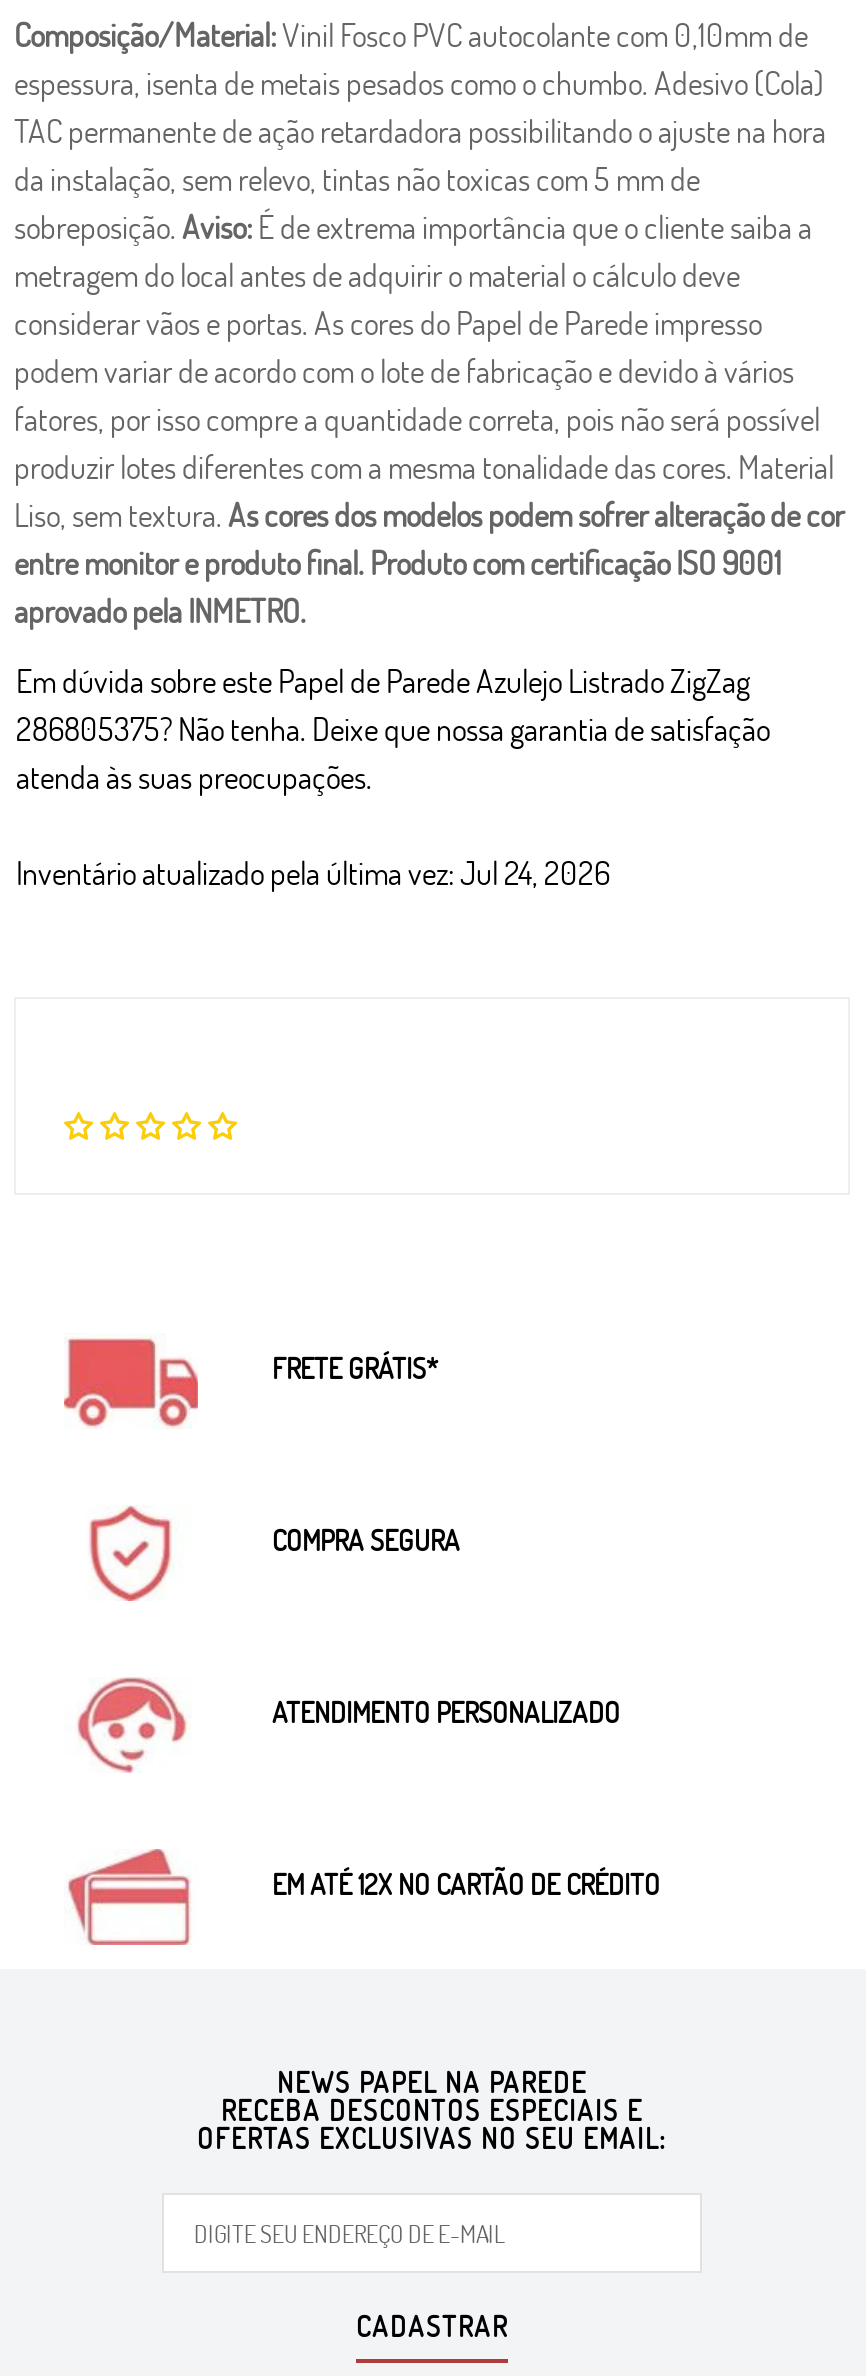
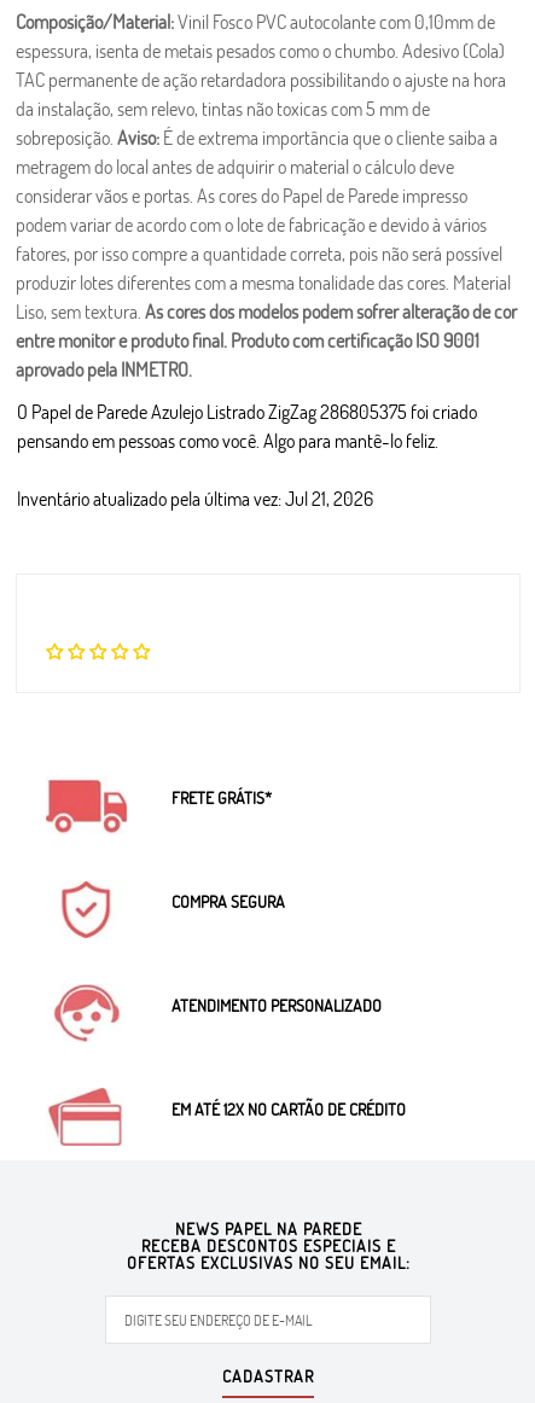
- Em dúvida sobre este Papel de Parede Azulejo Listrado ZigZag
- 286805375? Não tenha. Deixe que nossa garantia de satisfação
- atenda às suas preocupações.
+ O Papel de Parede Azulejo Listrado ZigZag 286805375 foi criado
+ pensando em pessoas como você. Algo para mantê-lo feliz.

- Inventário atualizado pela última vez: Jul 24, 2026
+ Inventário atualizado pela última vez: Jul 21, 2026
